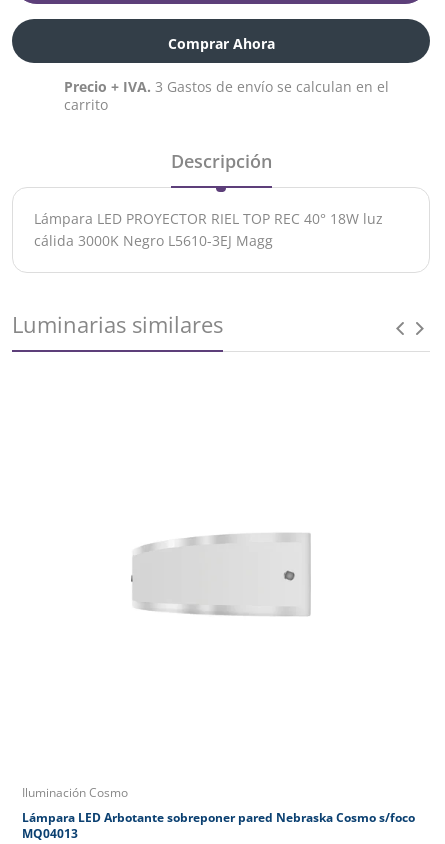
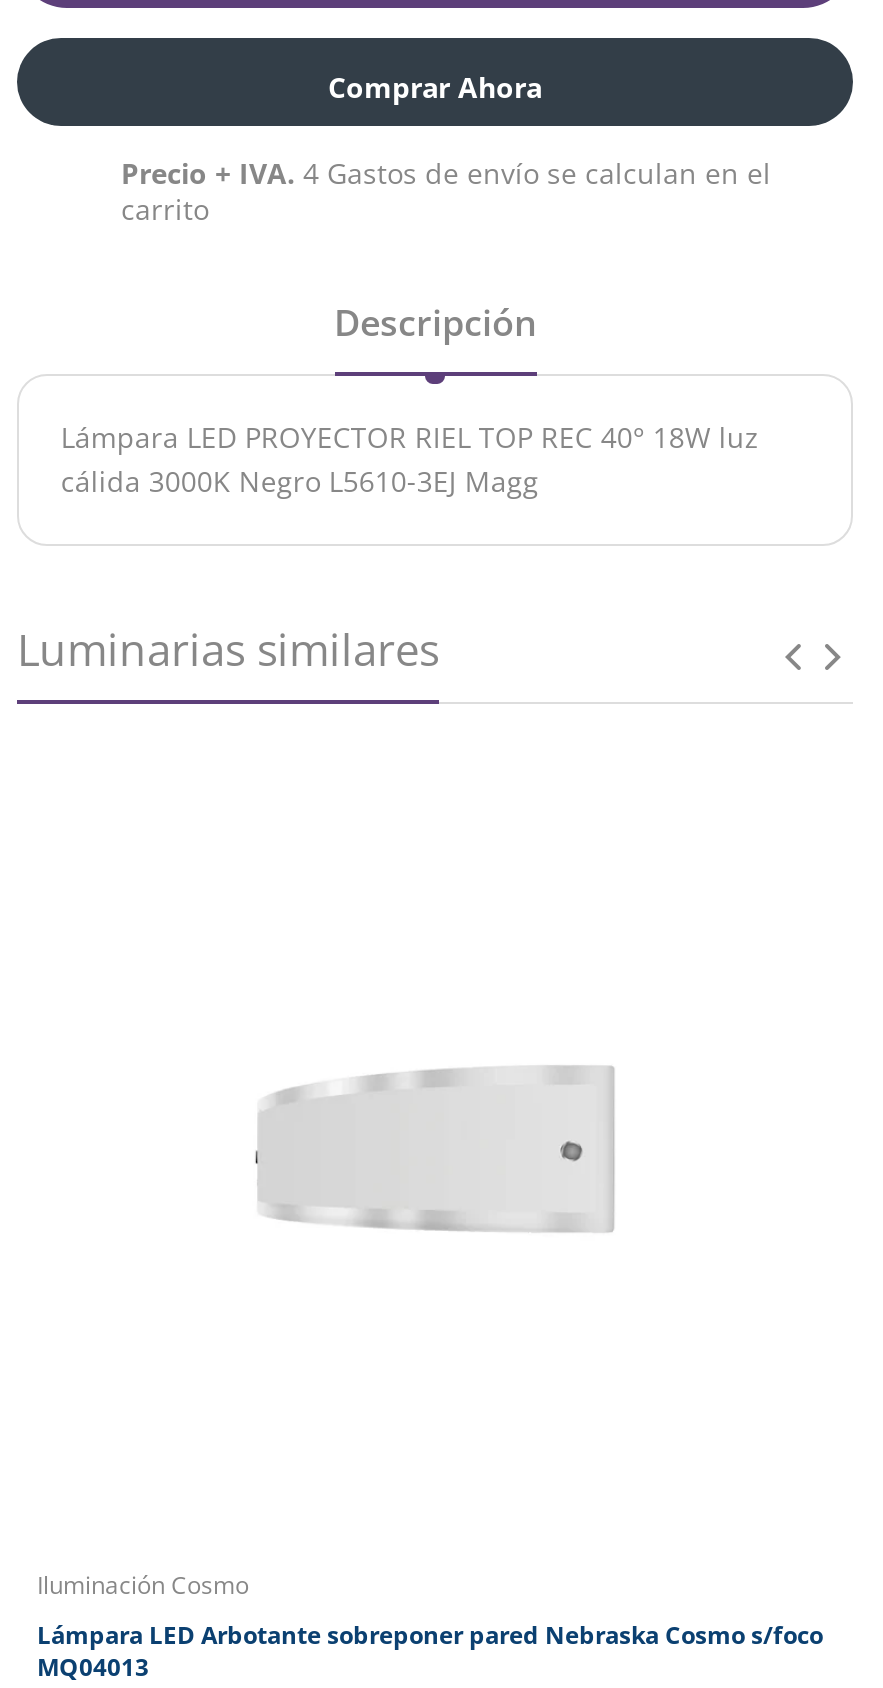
- Precio + IVA. 3 Gastos de envío se calculan en el
+ Precio + IVA. 4 Gastos de envío se calculan en el
